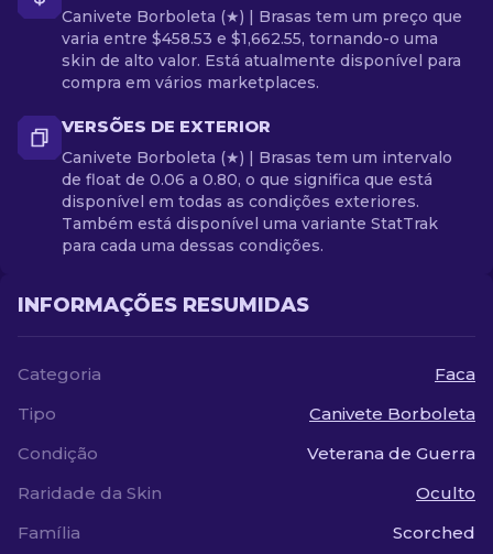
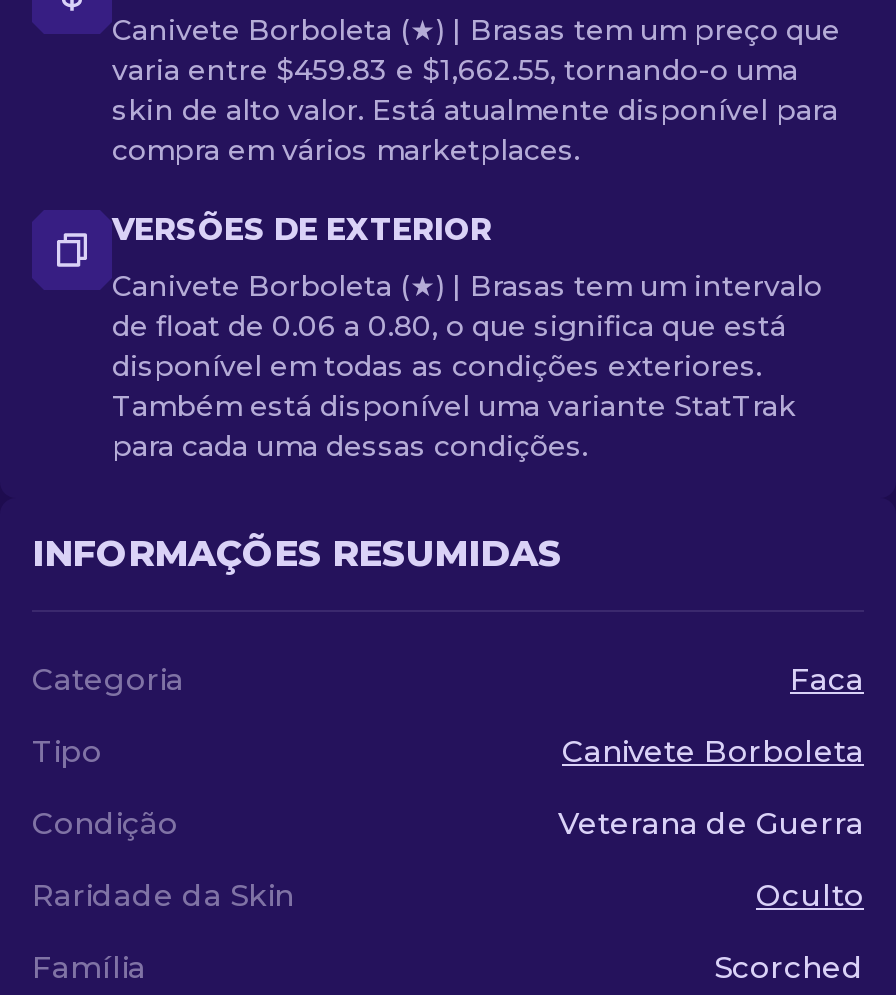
- varia entre $458.53 e $1,662.55, tornando-o uma
+ varia entre $459.83 e $1,662.55, tornando-o uma
